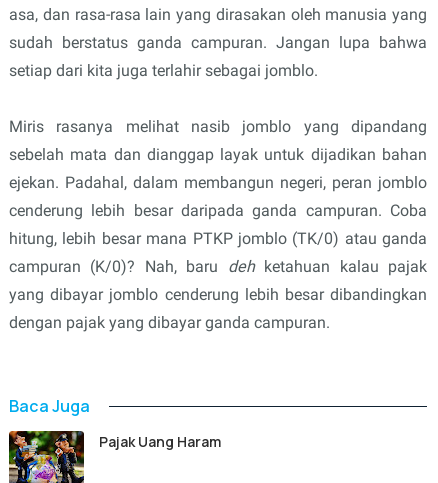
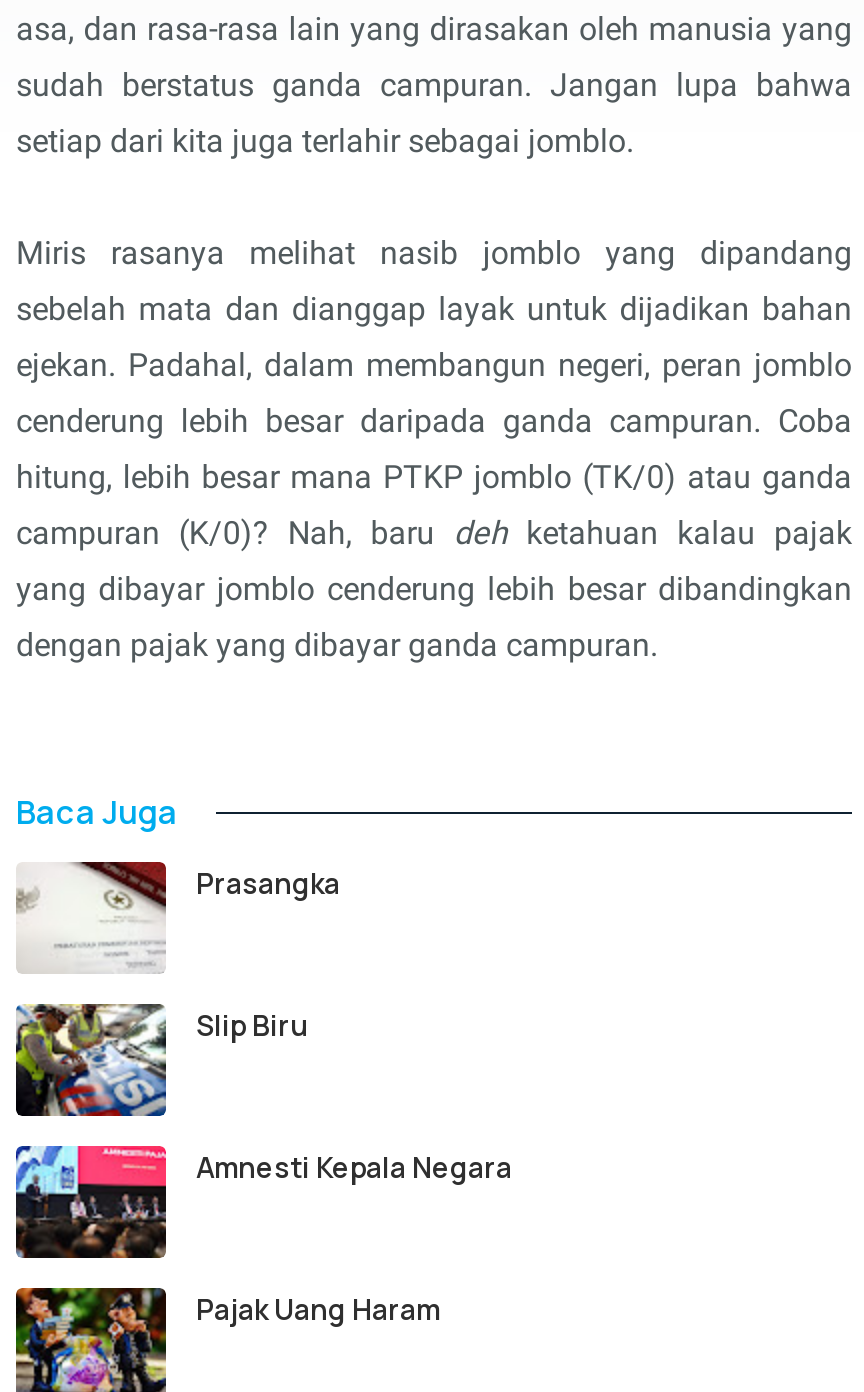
+ [image]
+ Slip Biru

+ [image]
+ Amnesti Kepala Negara

+ [image]
+ Prasangka
